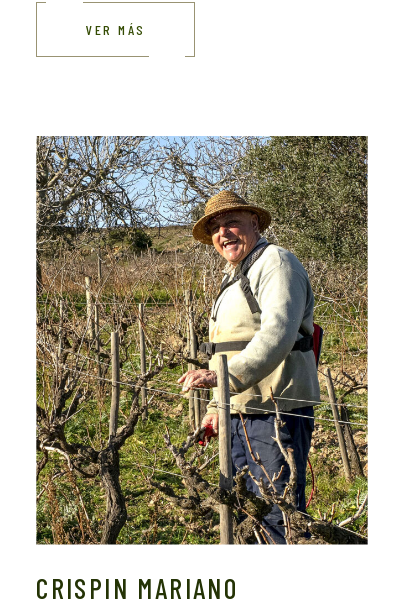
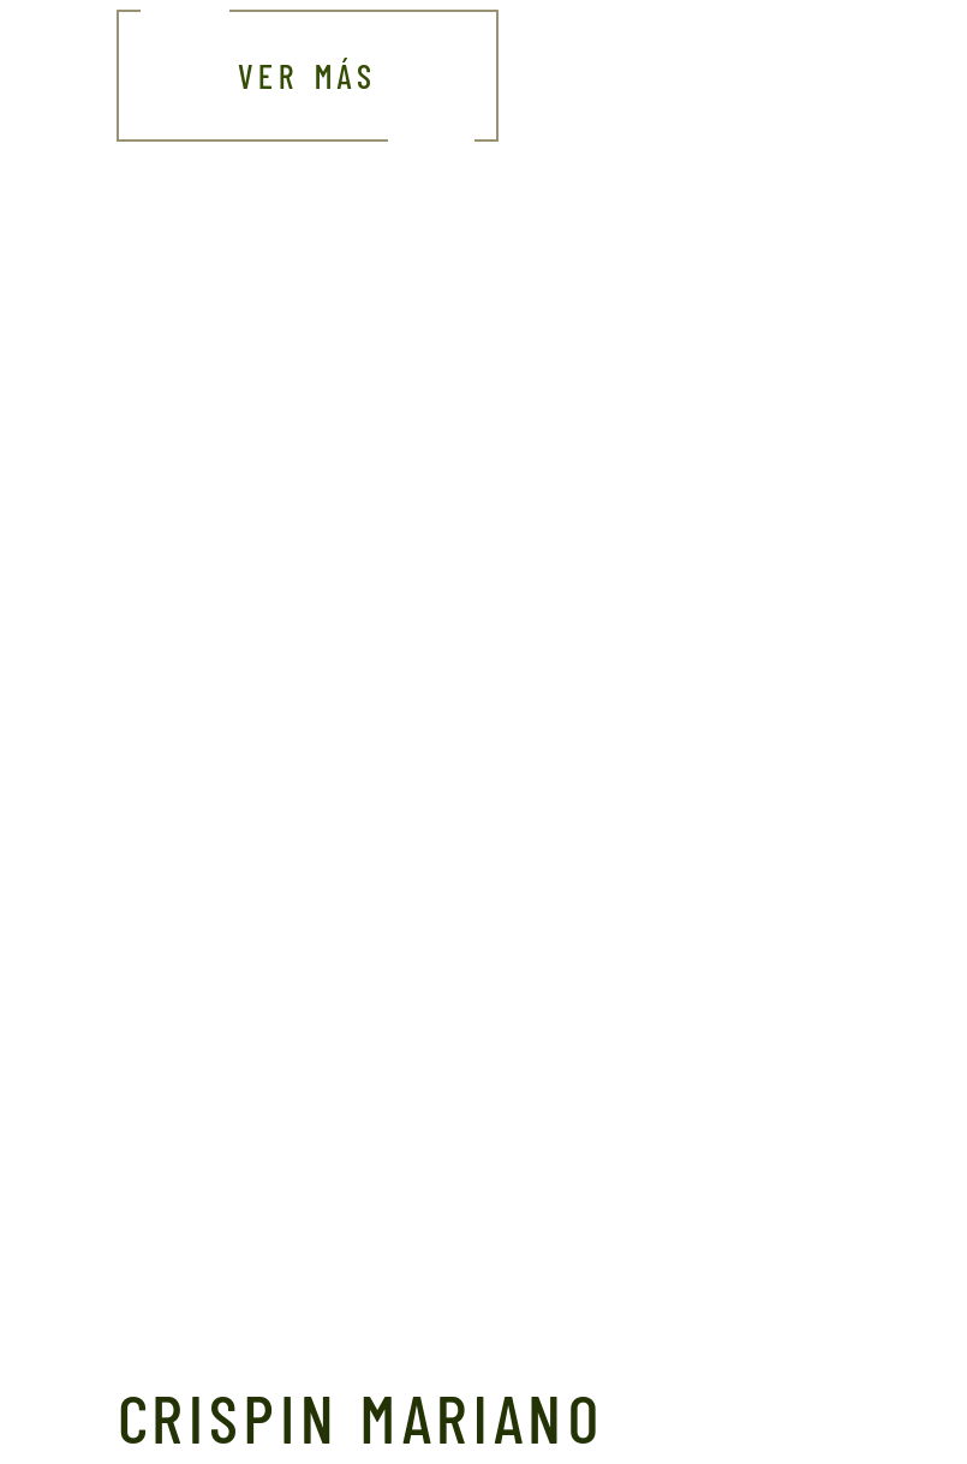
- [image]
